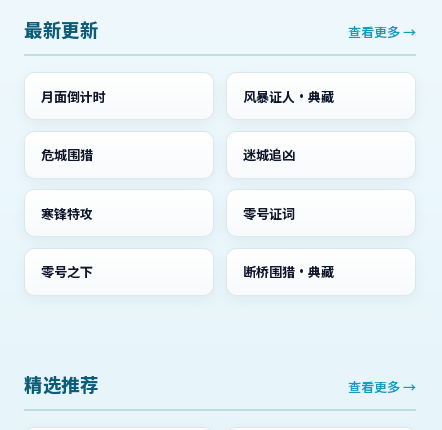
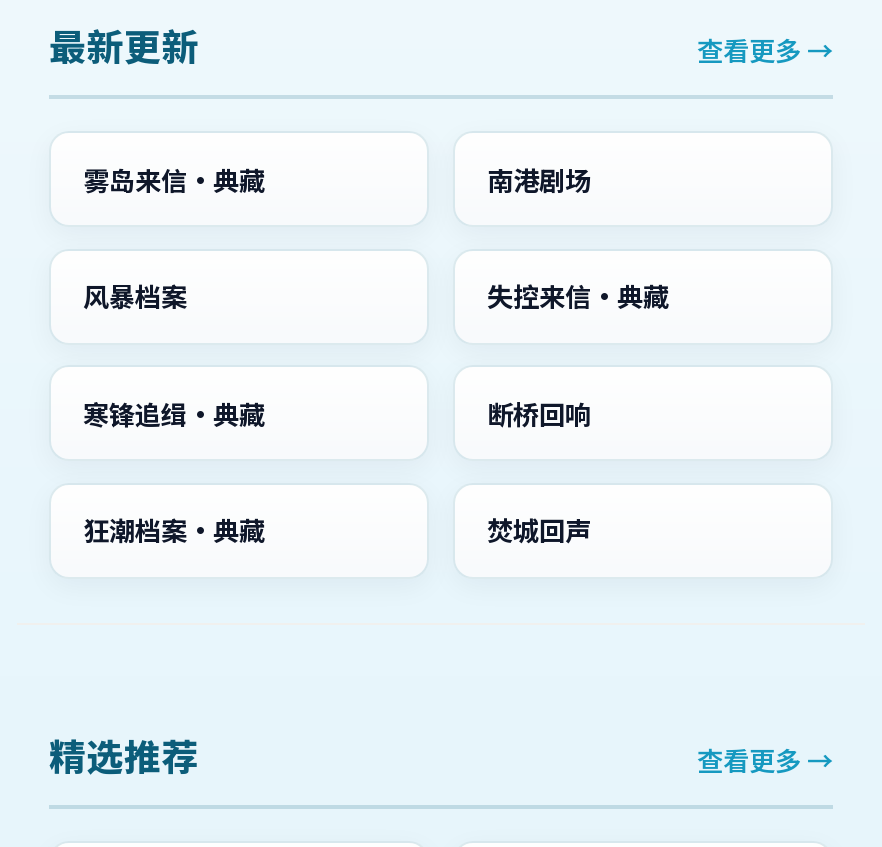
- 月面倒计时
- 风暴证人·典藏
+ 雾岛来信·典藏
+ 南港剧场

- 危城围猎
- 迷城追凶
+ 风暴档案
+ 失控来信·典藏

- 寒锋特攻
- 零号证词
+ 寒锋追缉·典藏
+ 断桥回响

- 零号之下
- 断桥围猎·典藏
+ 狂潮档案·典藏
+ 焚城回声
